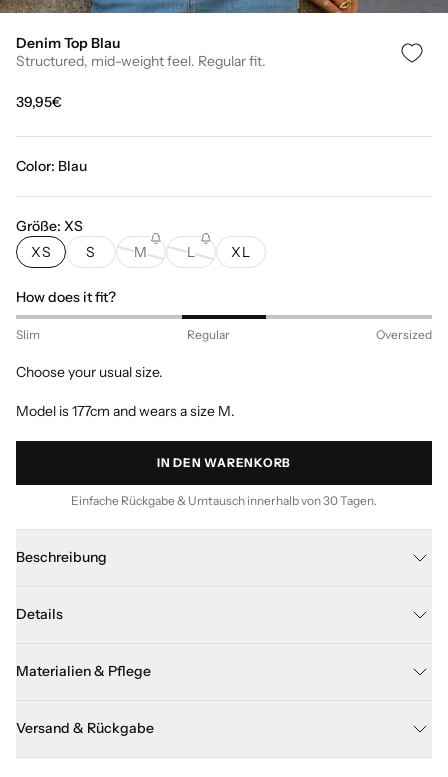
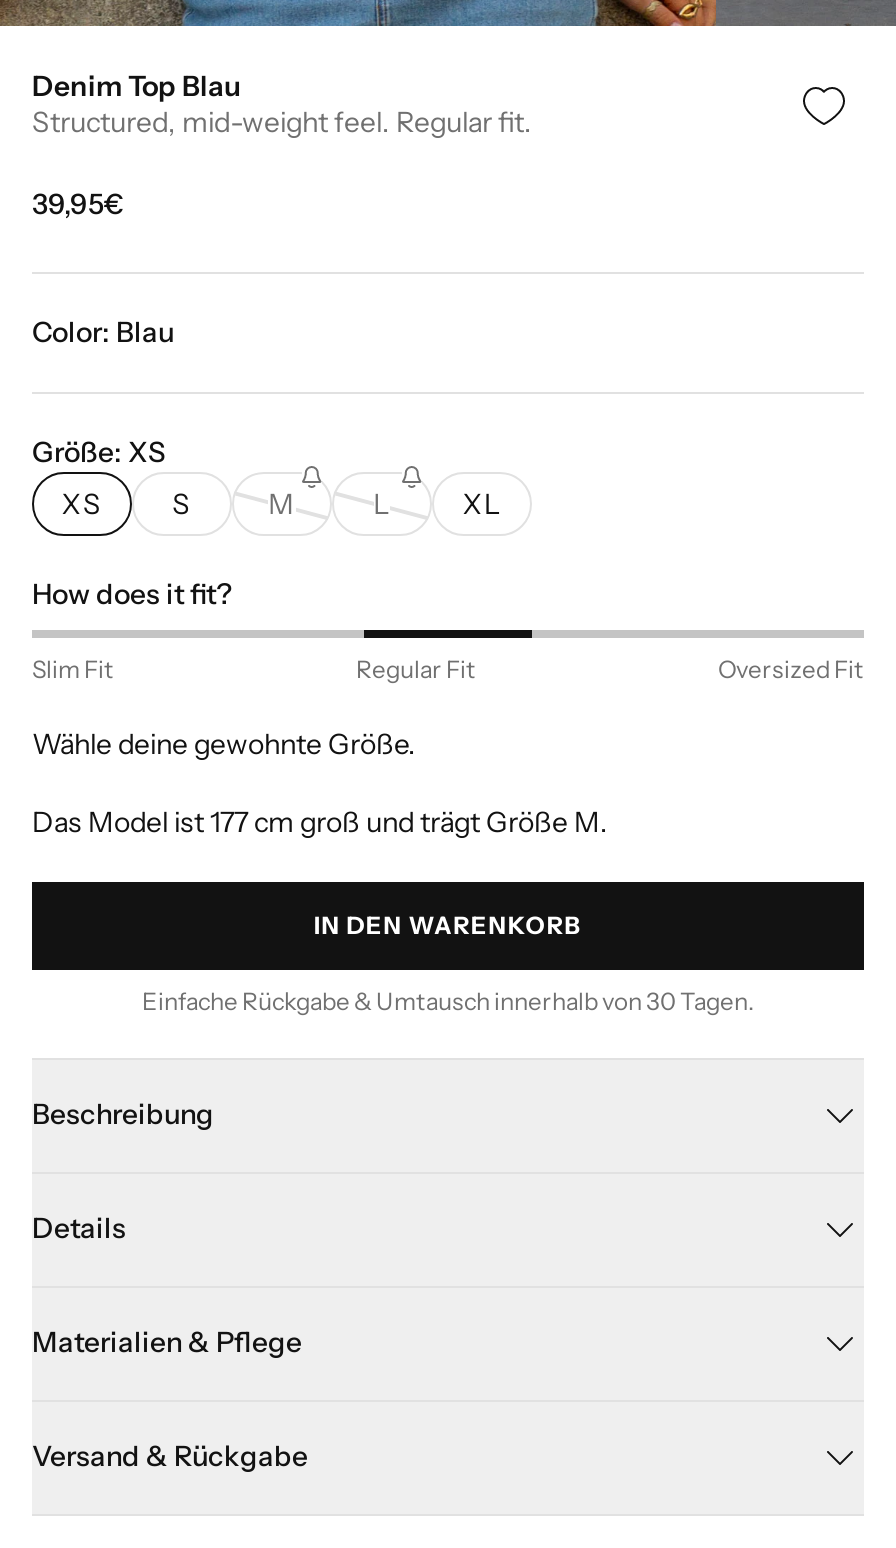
- Slim
- Regular
- Oversized
+ Slim Fit
+ Regular Fit
+ Oversized Fit

- Choose your usual size.
+ Wähle deine gewohnte Größe.

- Model is 177cm and wears a size M.
+ Das Model ist 177 cm groß und trägt Größe M.
